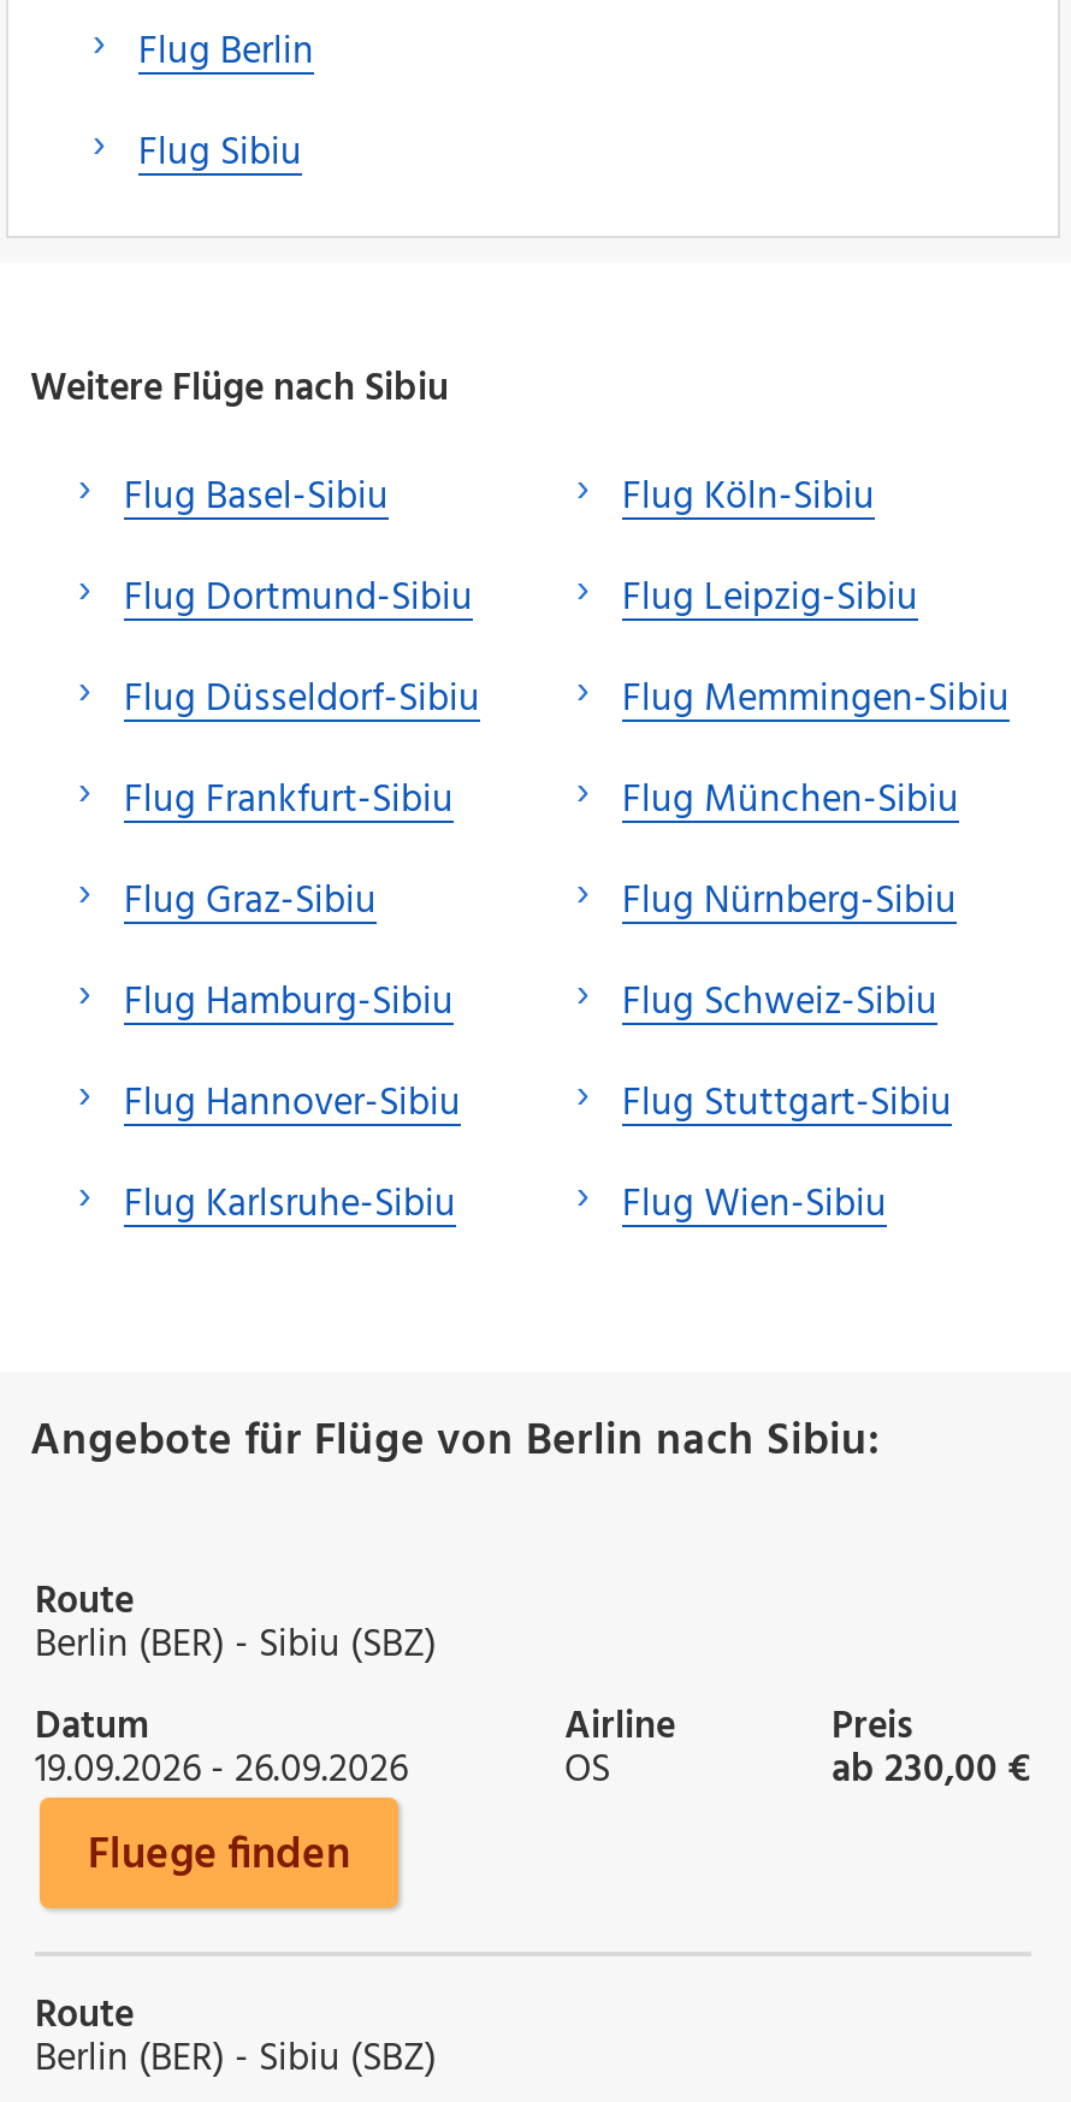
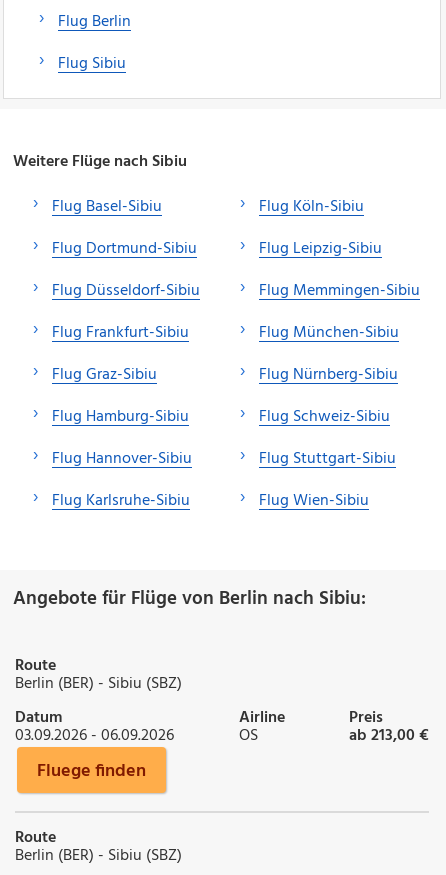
- 19.09.2026 - 26.09.2026
+ 03.09.2026 - 06.09.2026

- ab 230,00 €
+ ab 213,00 €
